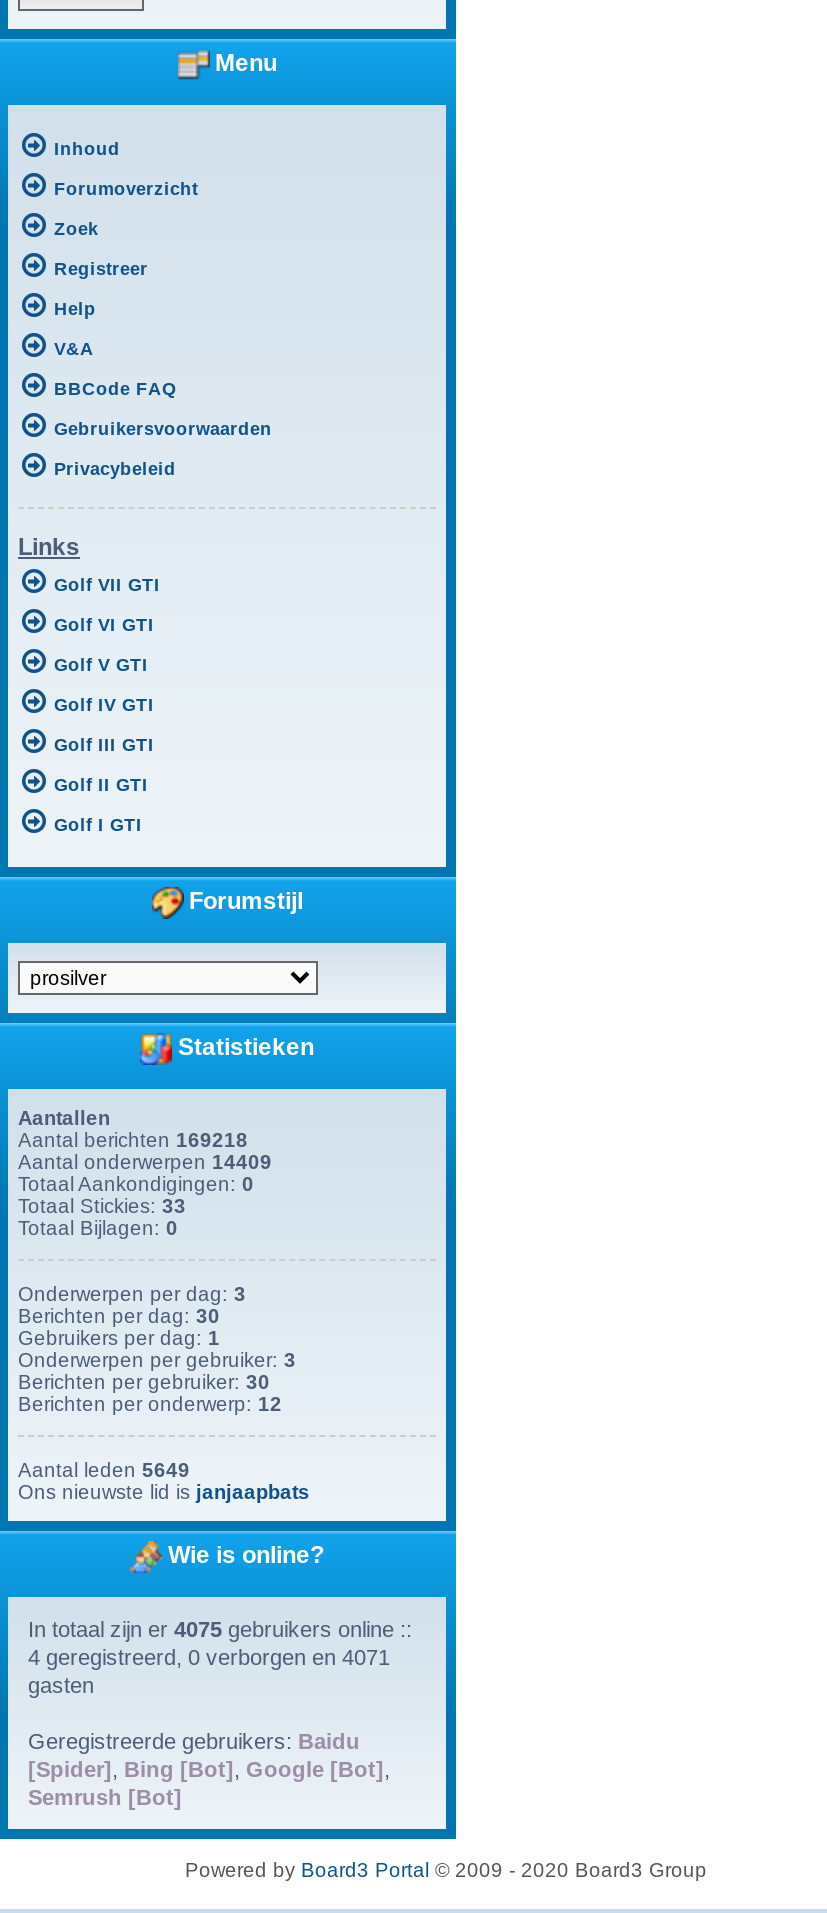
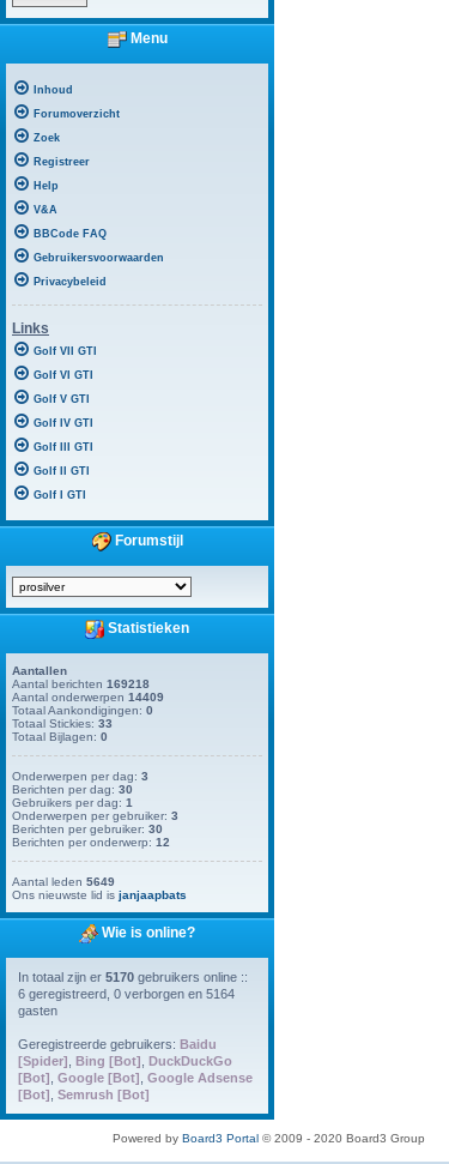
- In totaal zijn er 4075 gebruikers online ::
+ In totaal zijn er 5170 gebruikers online ::

- 4 geregistreerd, 0 verborgen en 4071
+ 6 geregistreerd, 0 verborgen en 5164

- [Spider], Bing [Bot], Google [Bot],
- Semrush [Bot]
+ [Spider], Bing [Bot], DuckDuckGo
+ [Bot], Google [Bot], Google Adsense
+ [Bot], Semrush [Bot]
